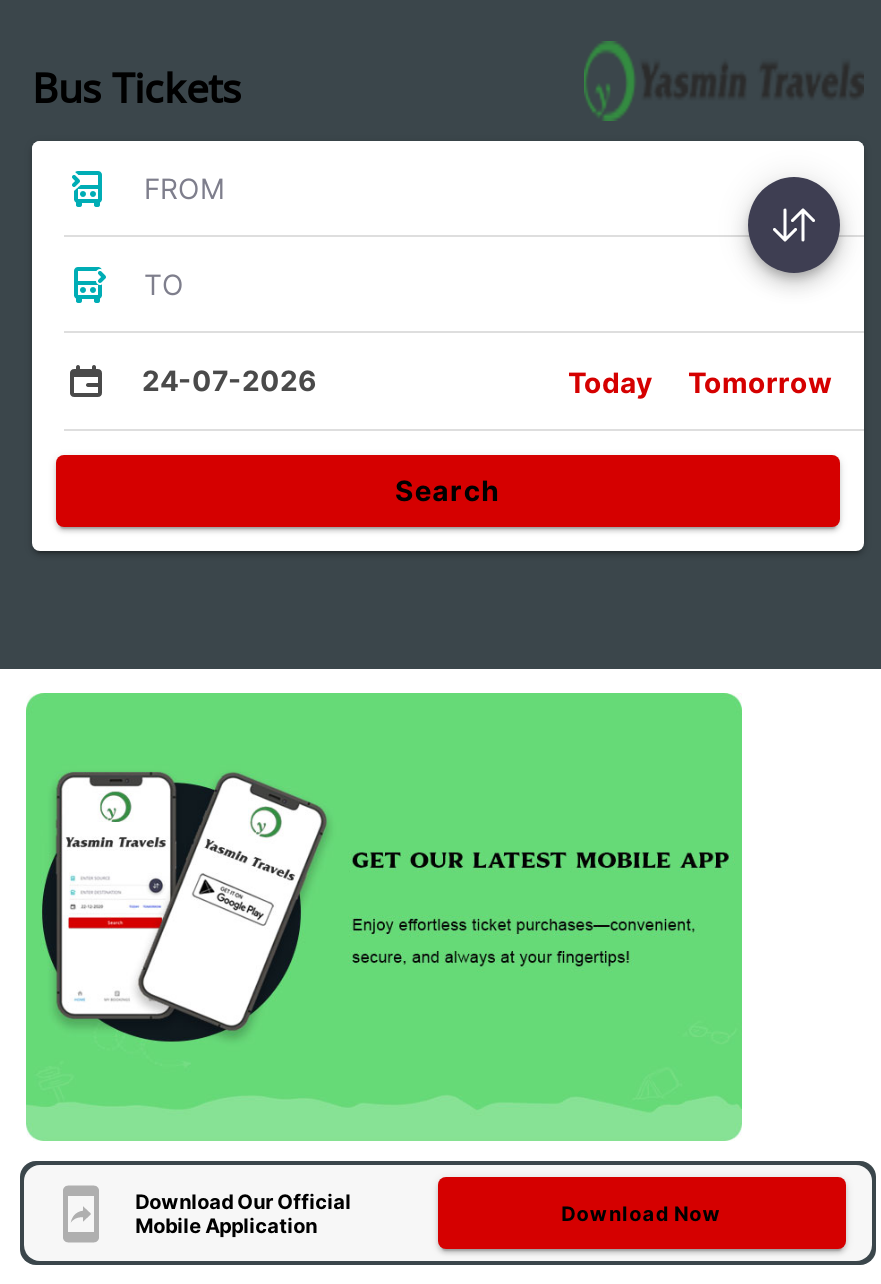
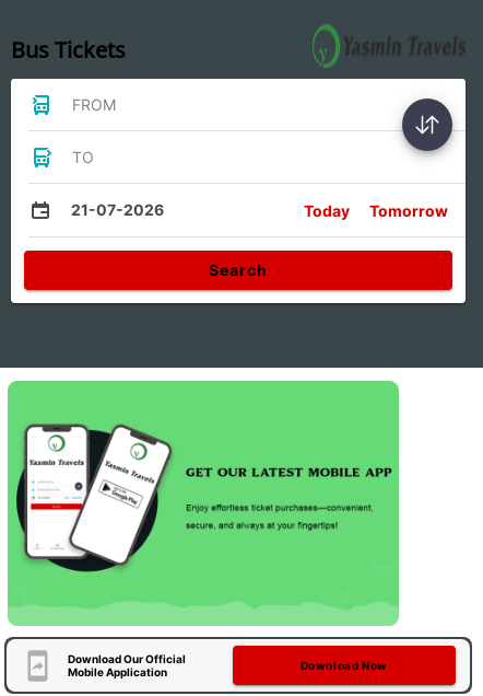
- 24-07-2026
+ 21-07-2026
